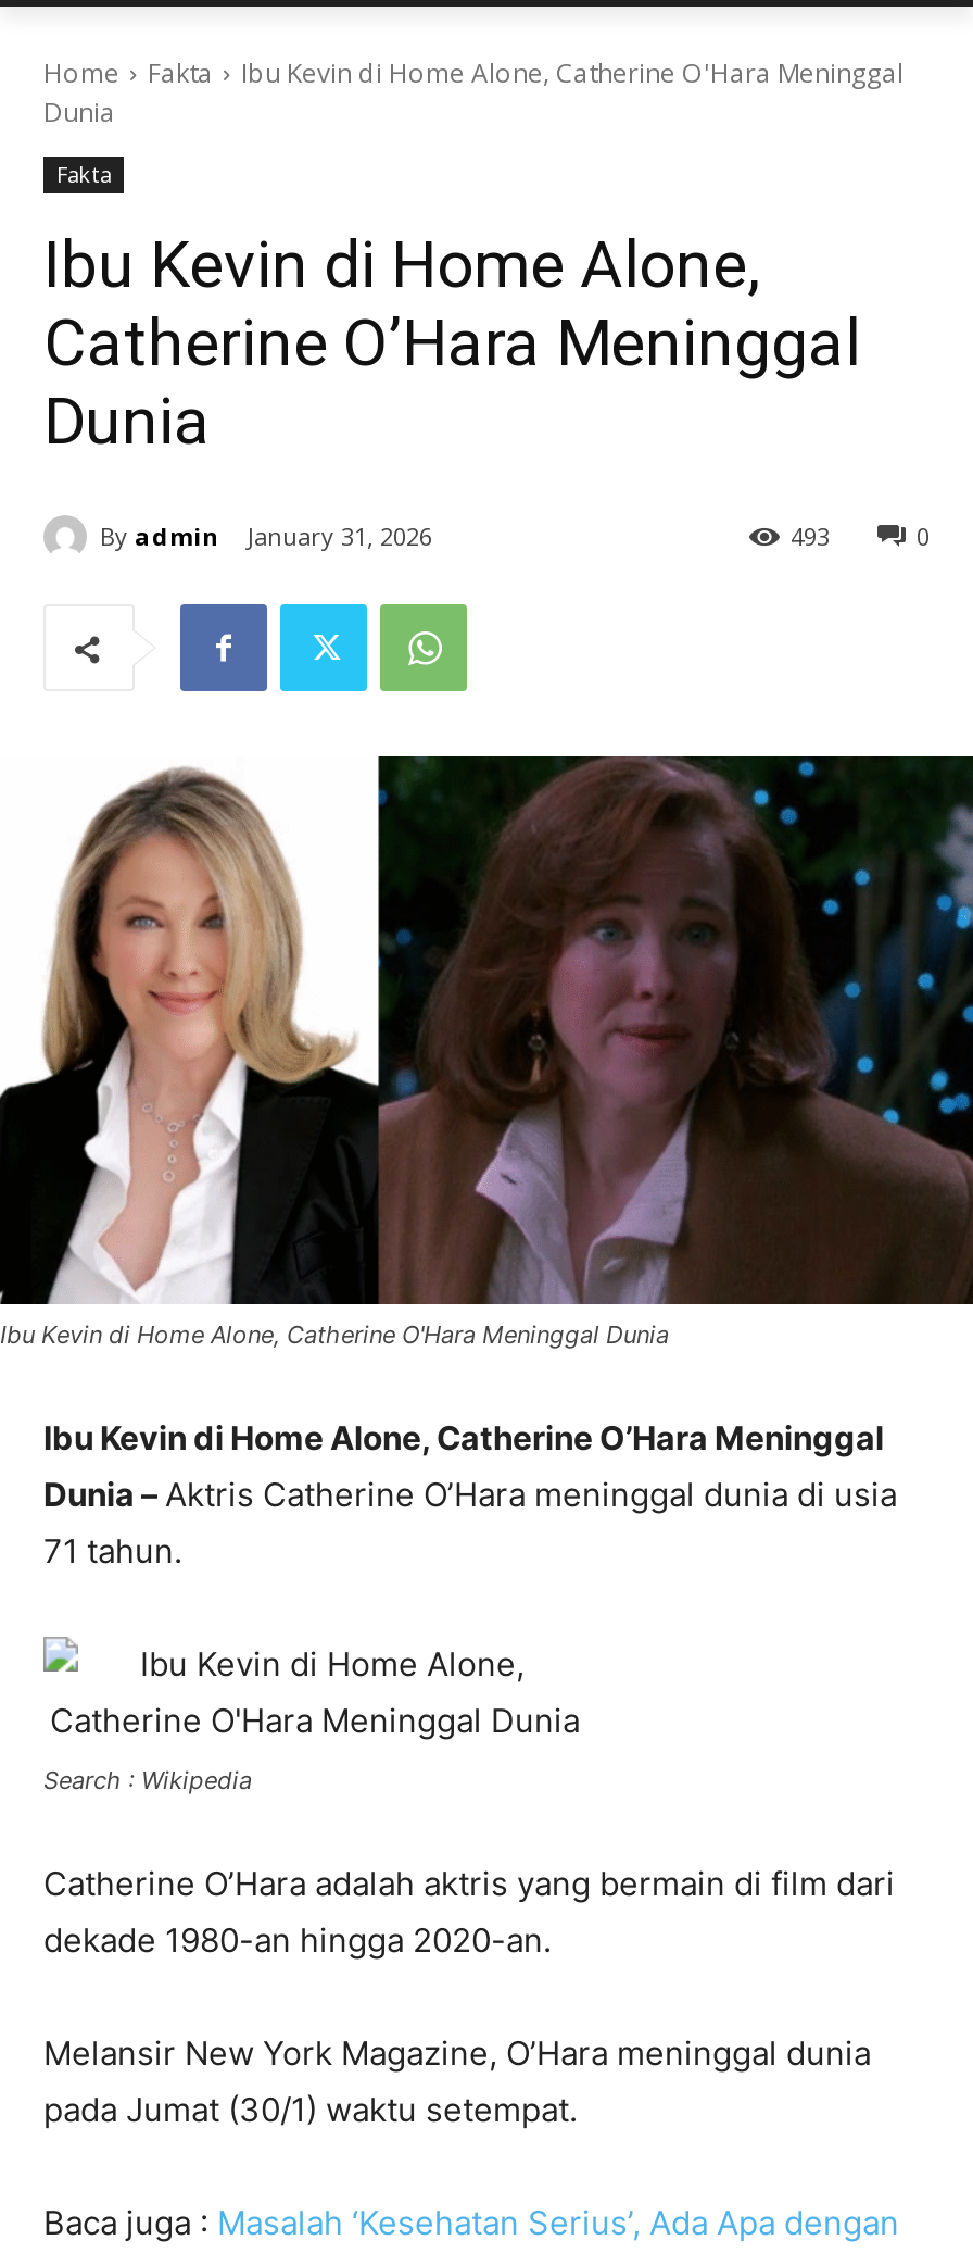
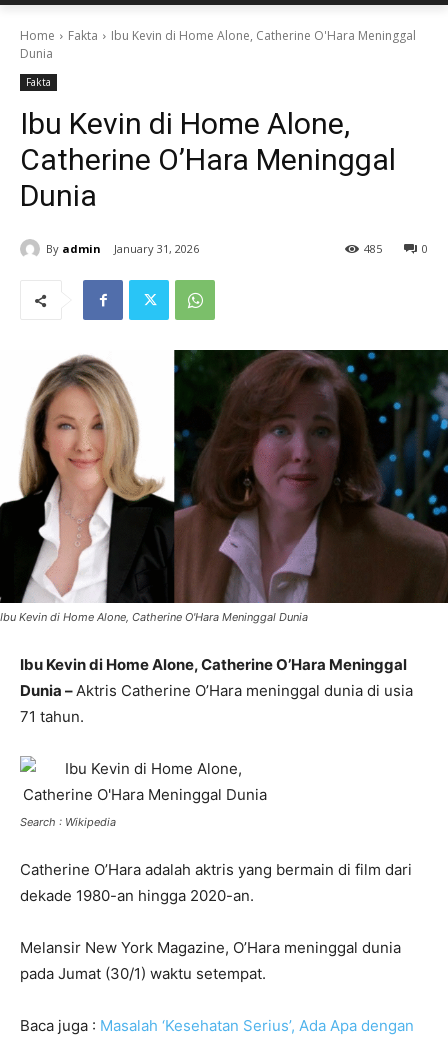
- 493
+ 485
